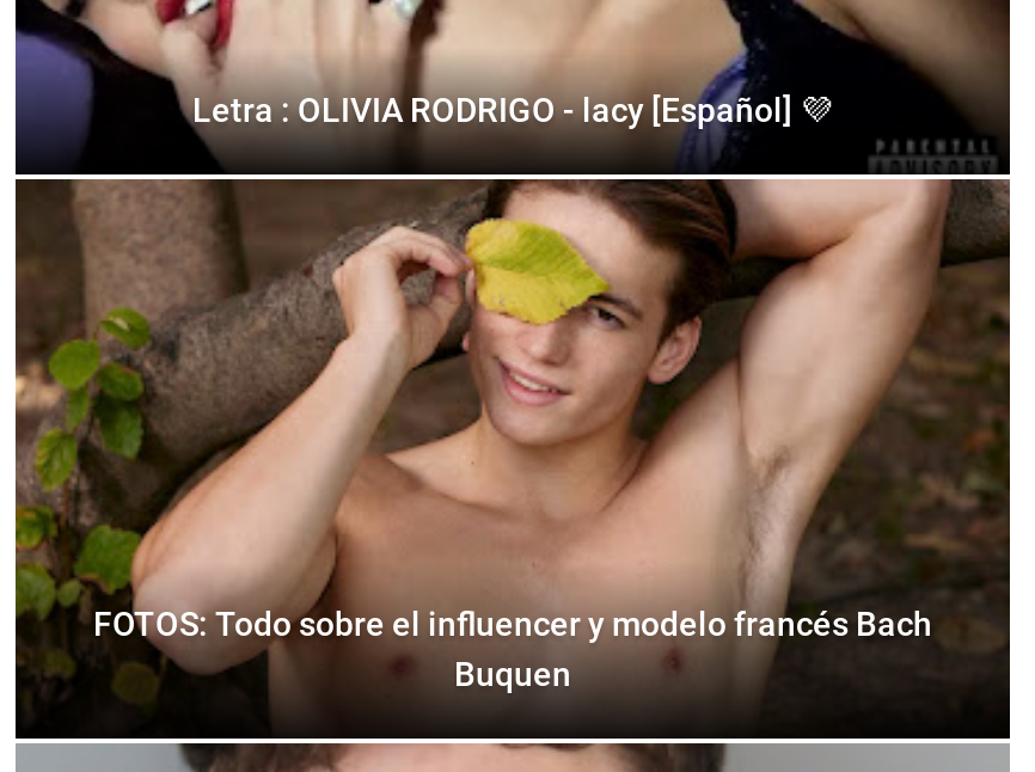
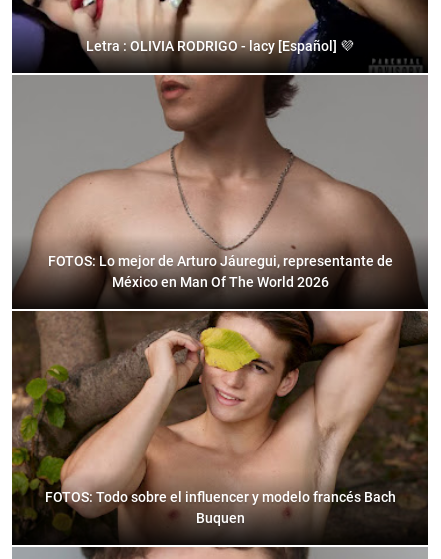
+ [image]
+ FOTOS: Lo mejor de Arturo Jáuregui, representante de
+ México en Man Of The World 2026
